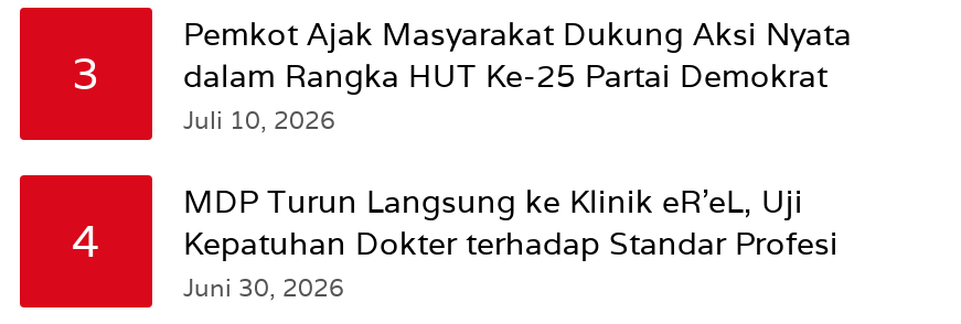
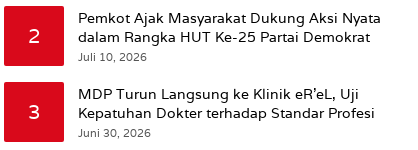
- 3
+ 2

- 4
+ 3
